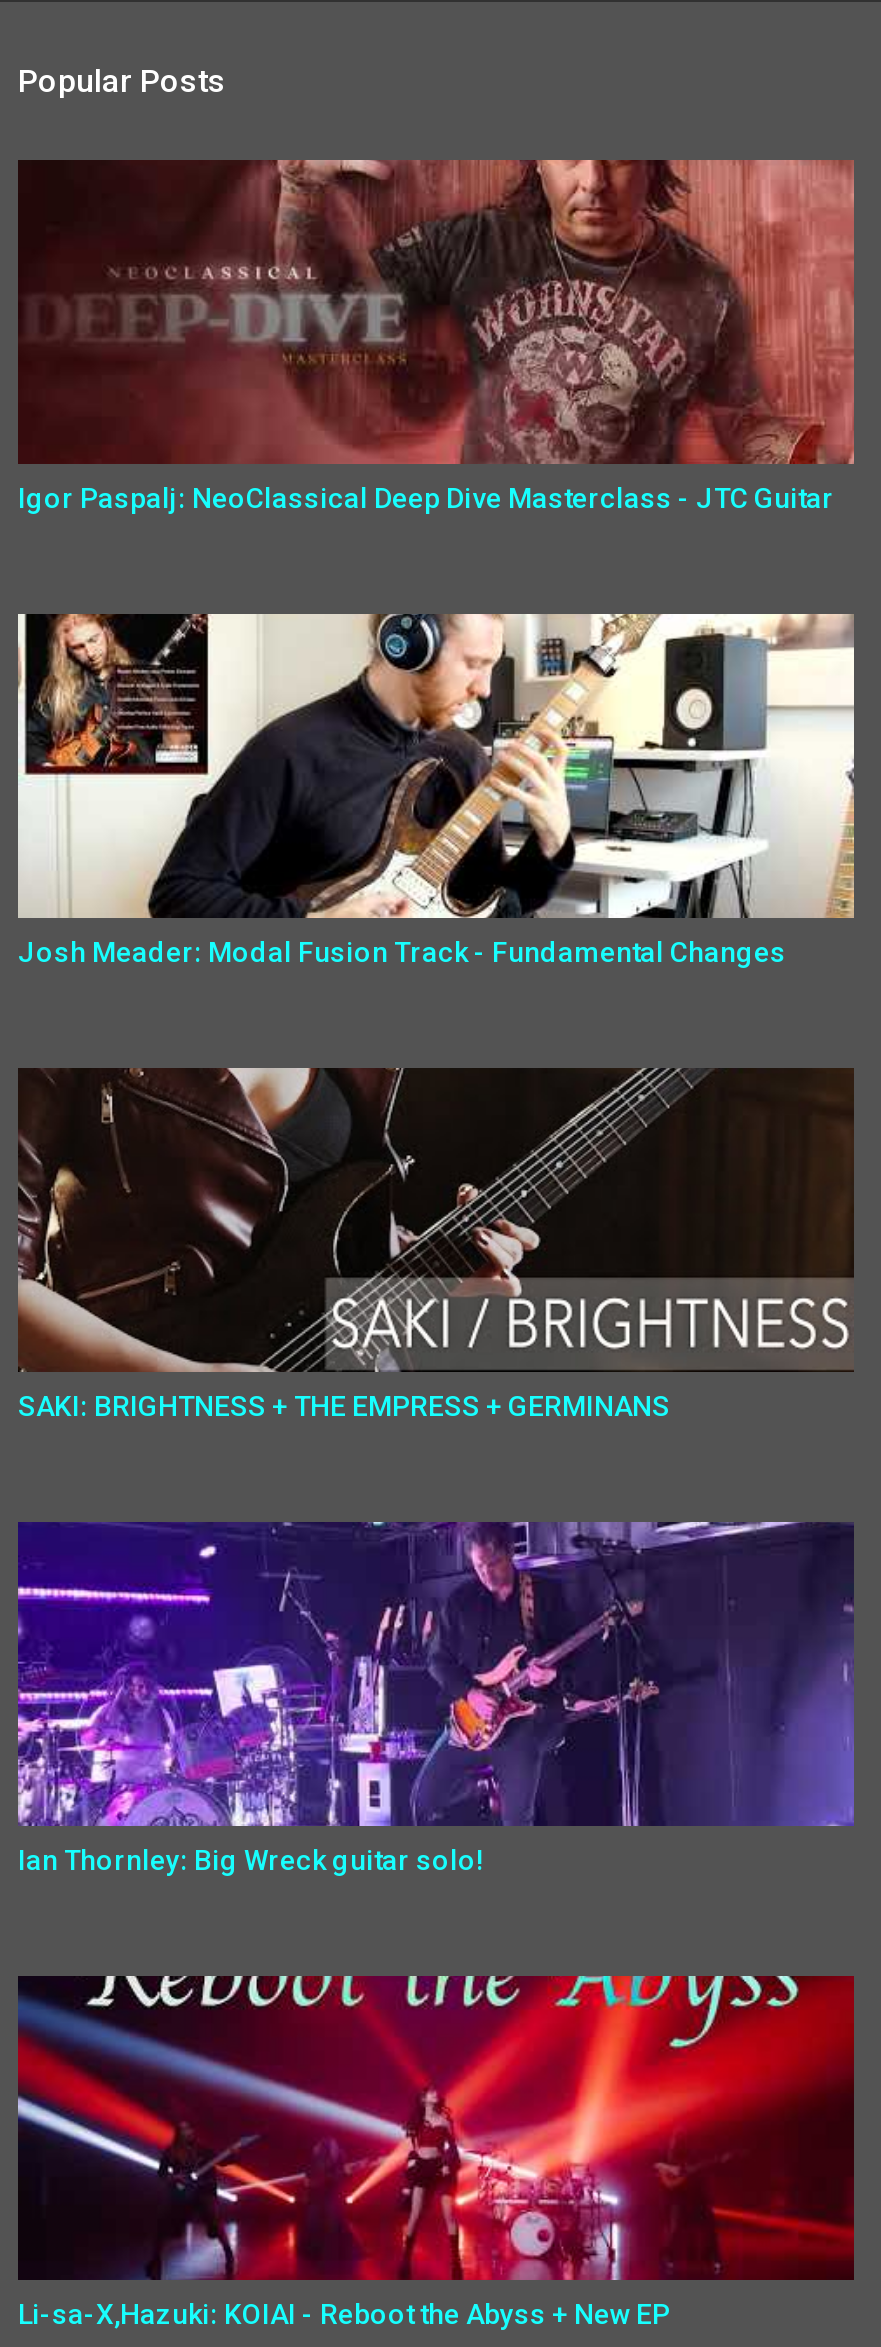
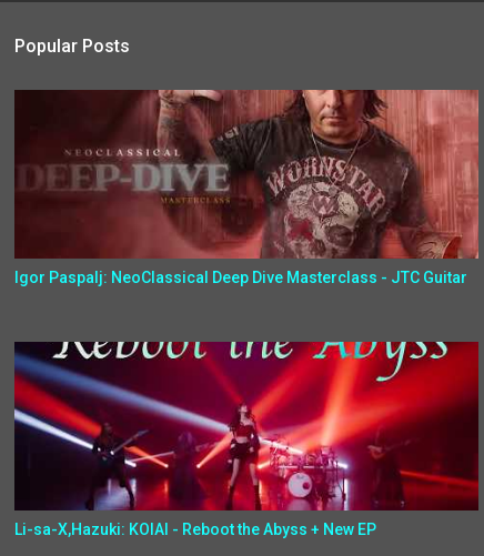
- [image]
- Josh Meader: Modal Fusion Track - Fundamental Changes

- [image]
- SAKI: BRIGHTNESS + THE EMPRESS + GERMINANS

- [image]
- Ian Thornley: Big Wreck guitar solo!
